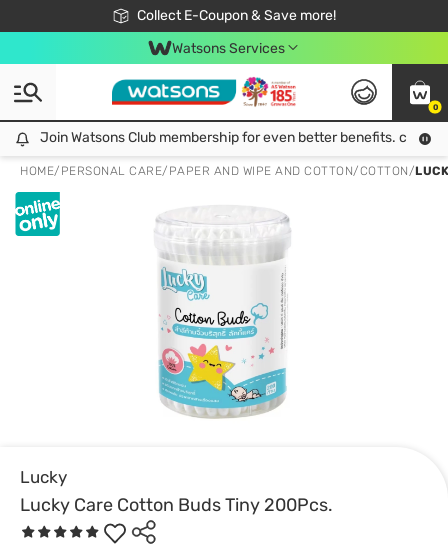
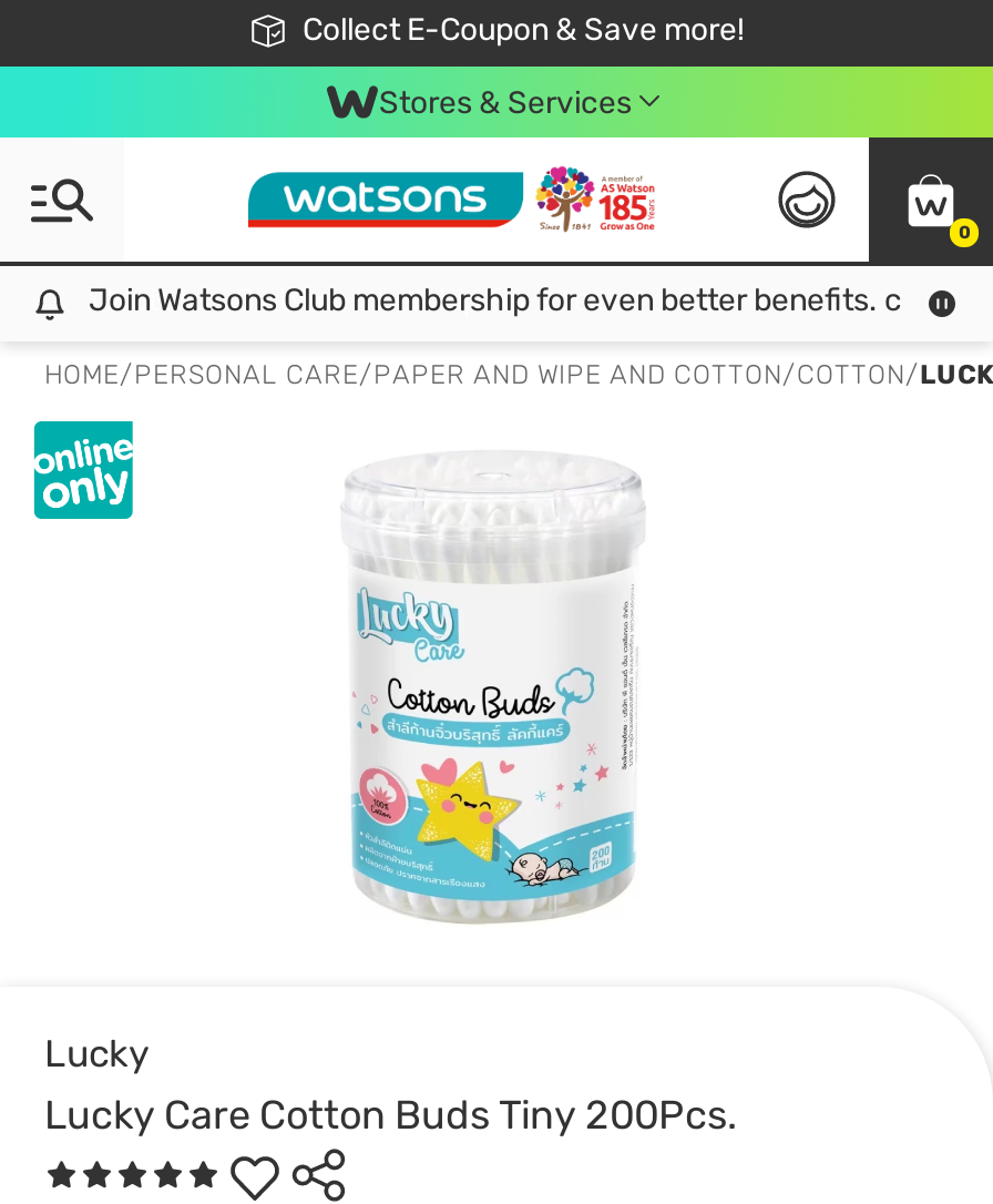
- Watsons Services
+ Stores & Services
